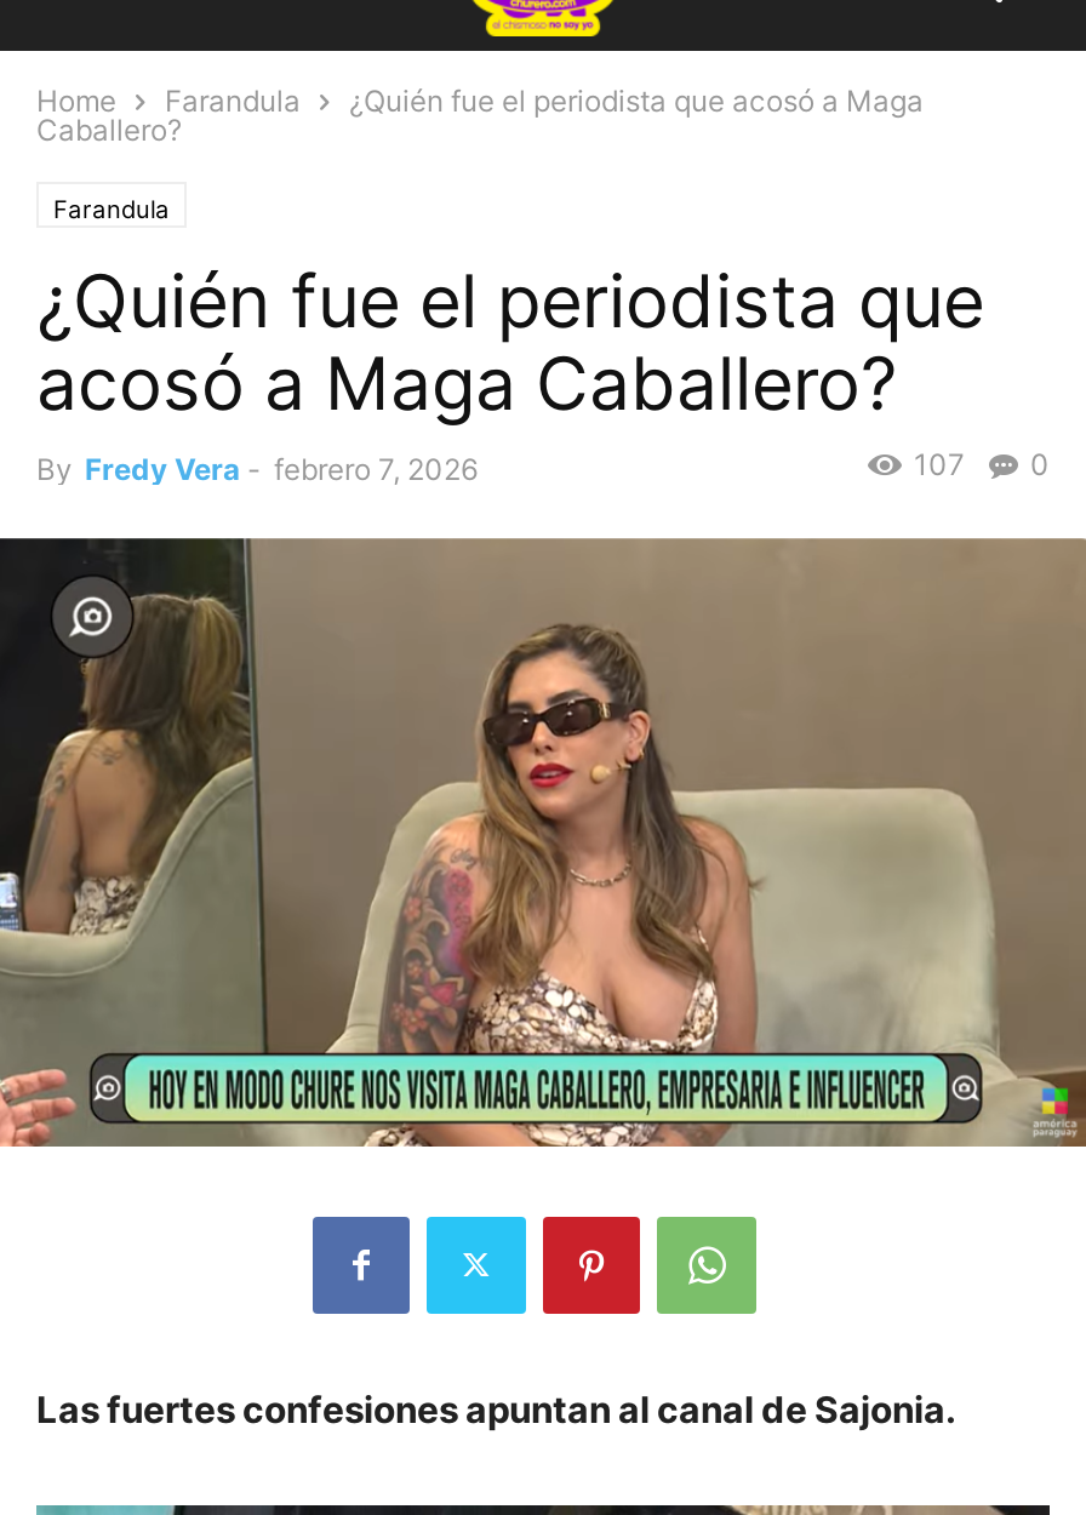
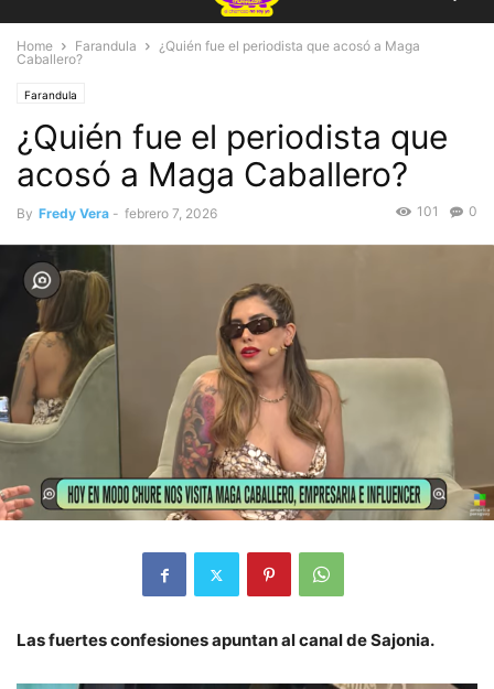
- 107 0
+ 101 0
